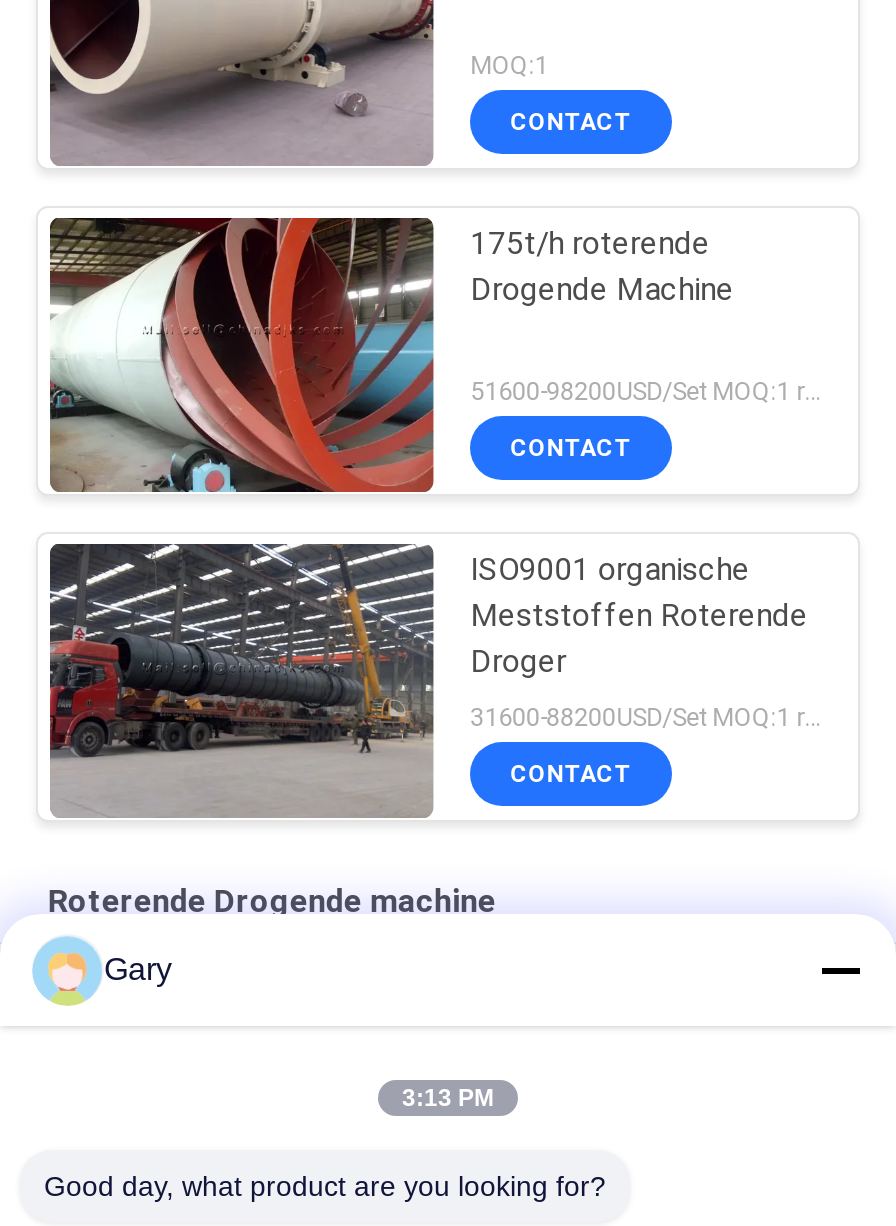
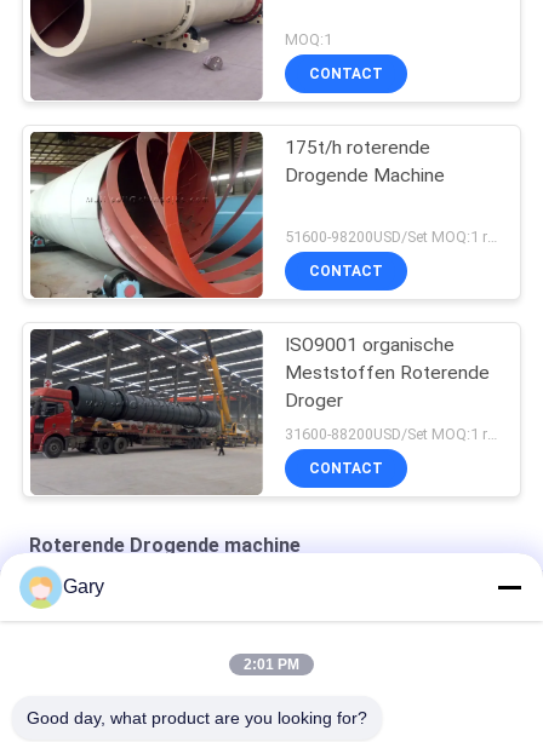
- 3:13 PM
+ 2:01 PM
